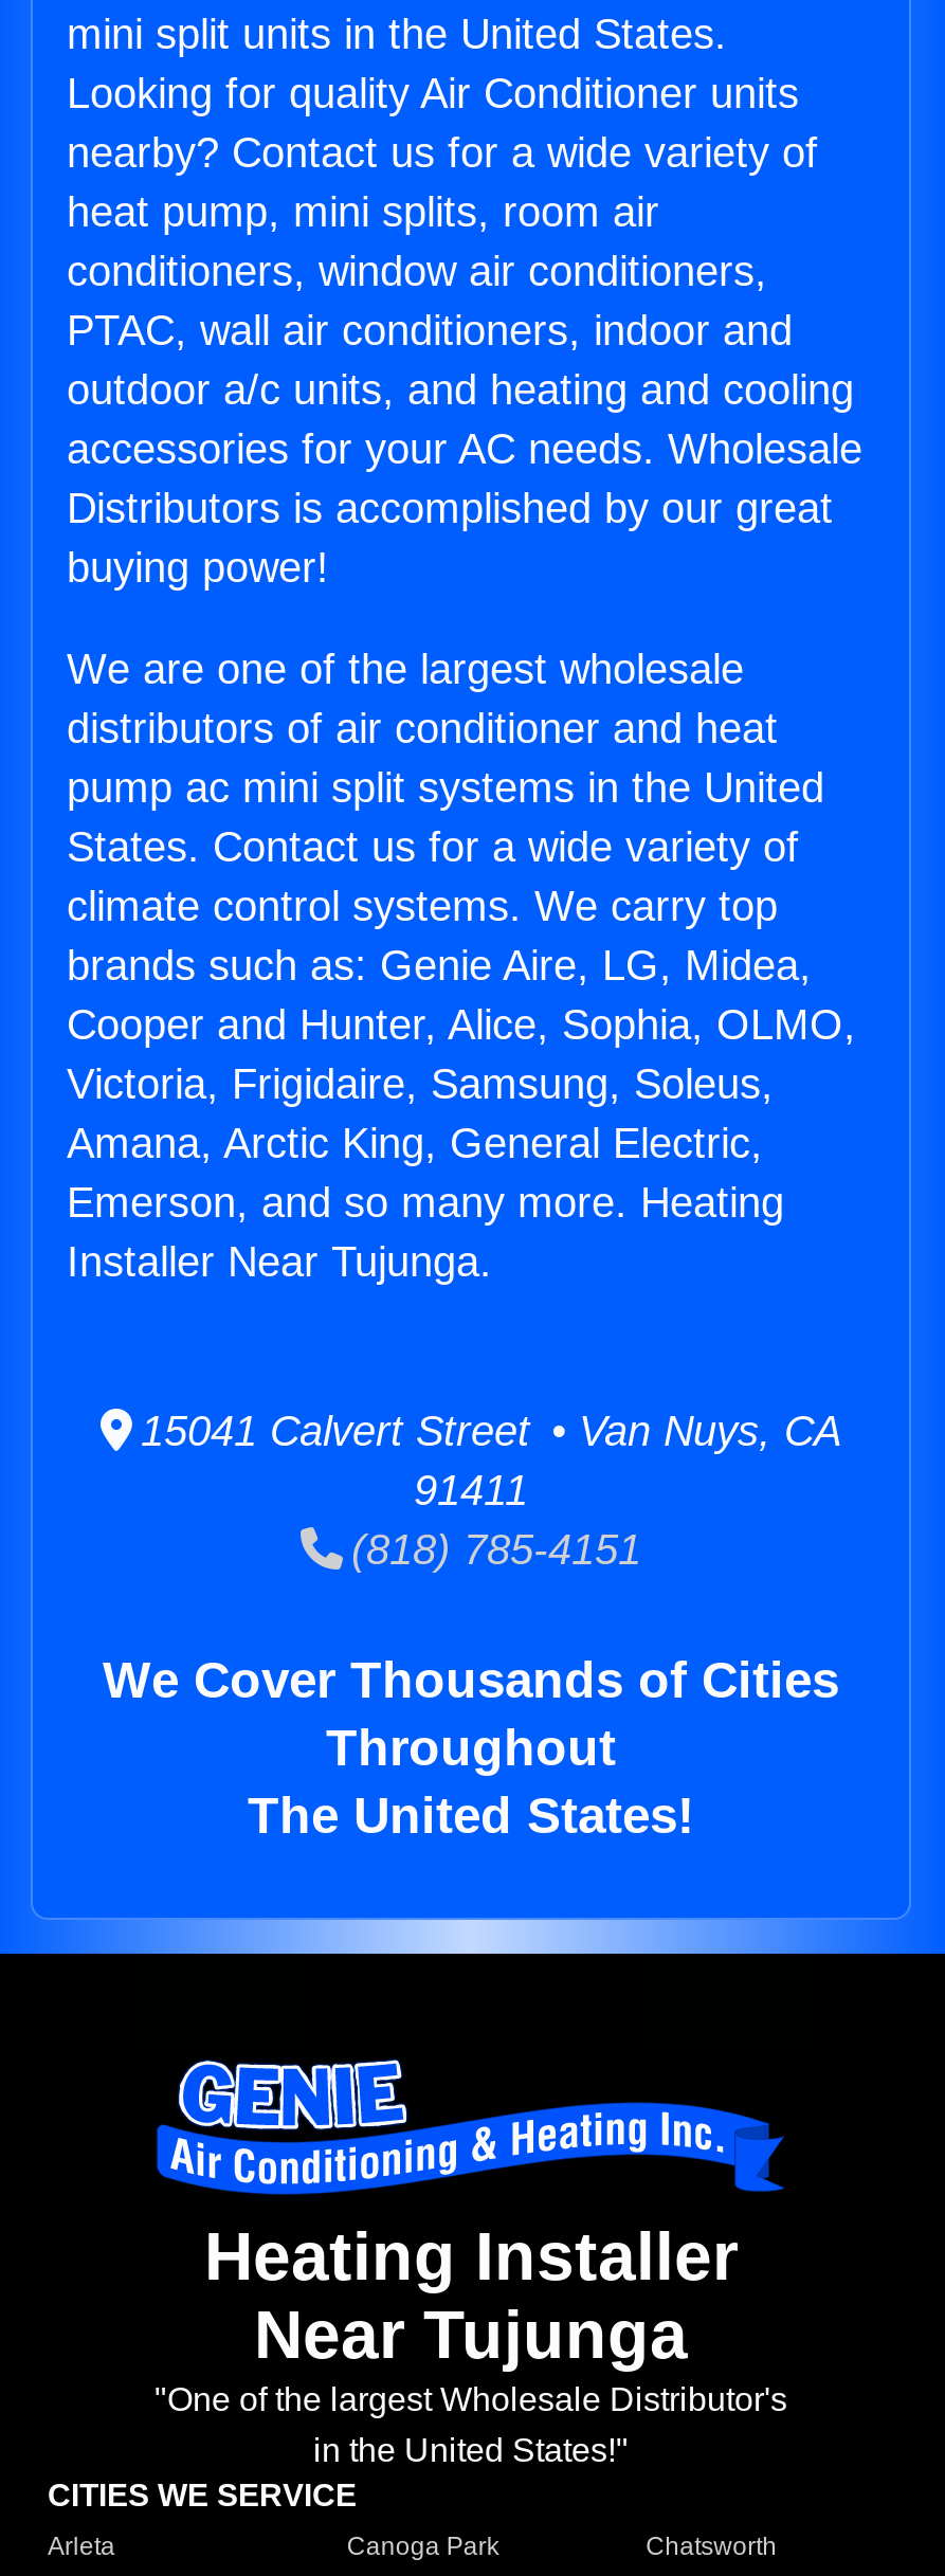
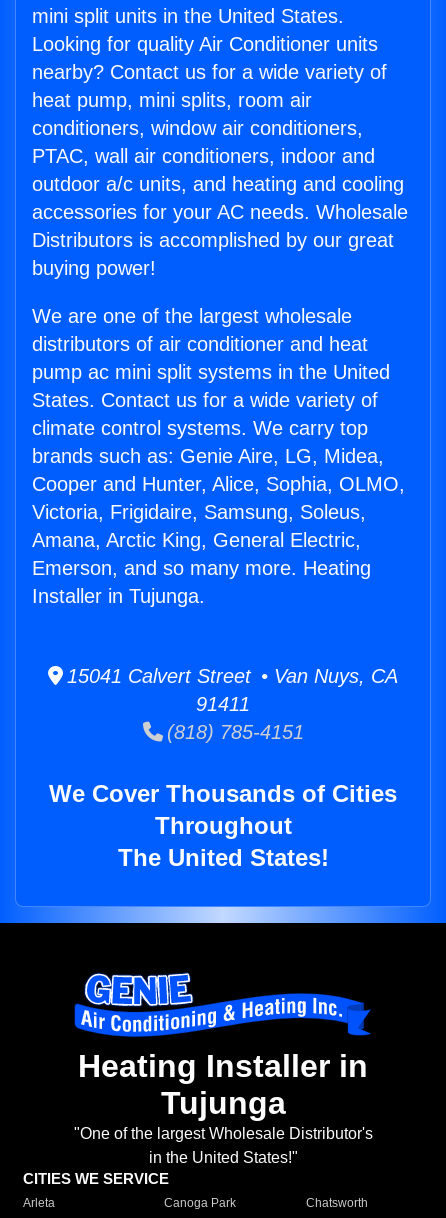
- Installer Near Tujunga.
+ Installer in Tujunga.

- Heating Installer
- Near Tujunga
+ Heating Installer in
+ Tujunga
